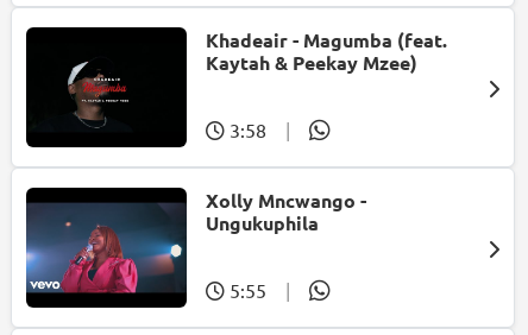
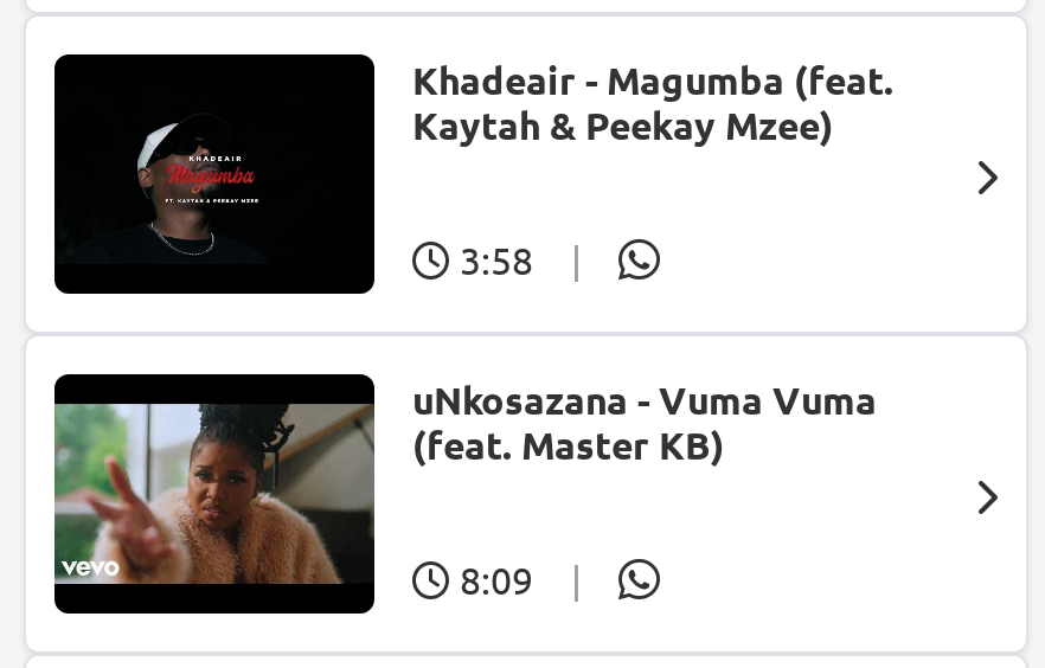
- [image]
- Xolly Mncwango -
- Ungukuphila
+ [image]
+ uNkosazana - Vuma Vuma
+ (feat. Master KB)

- 5:55
+ 8:09
